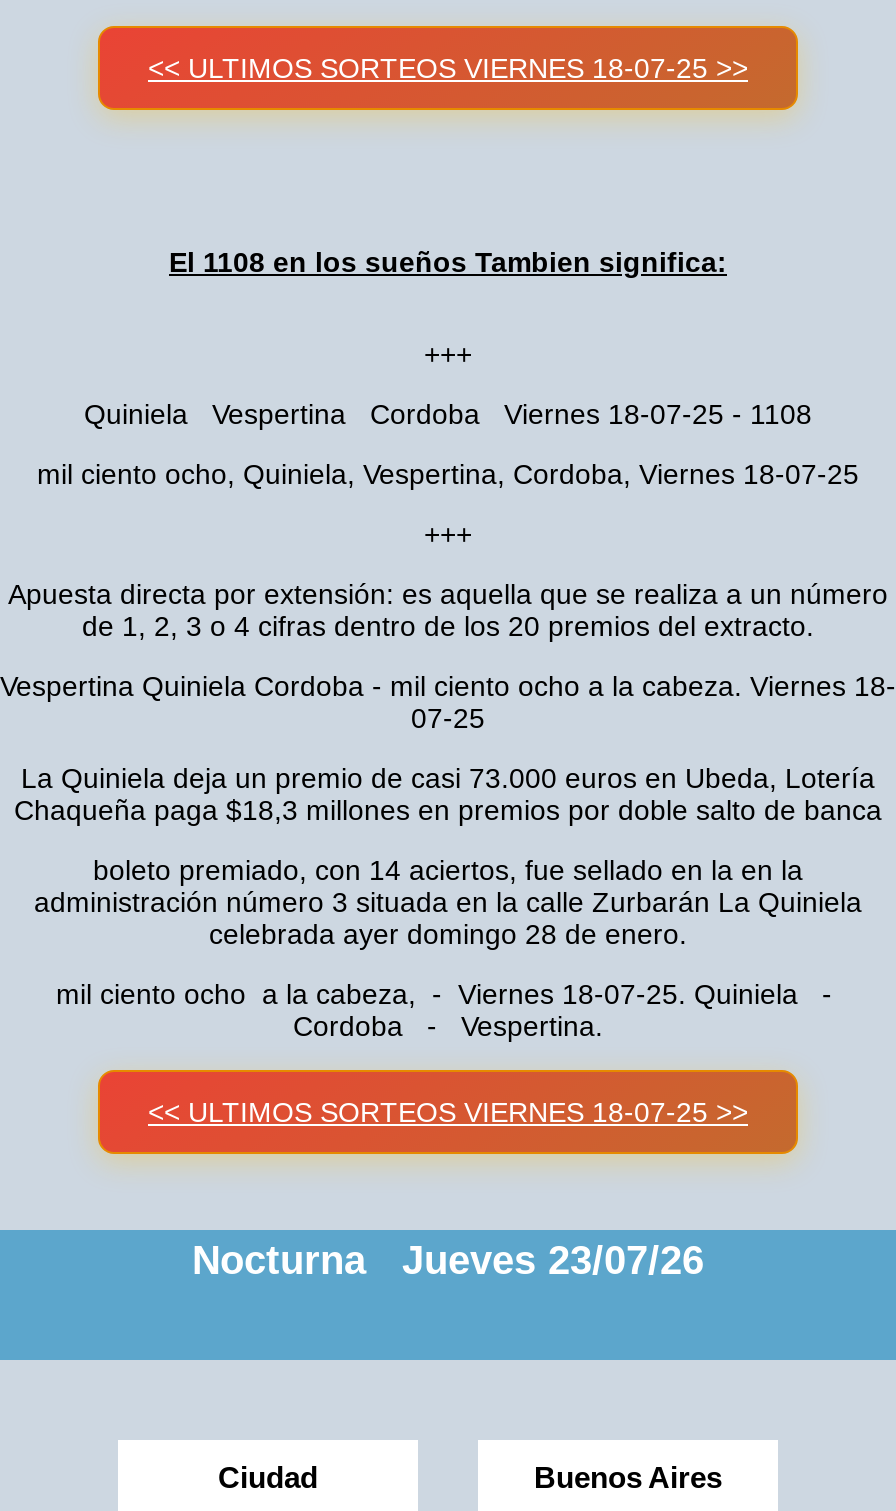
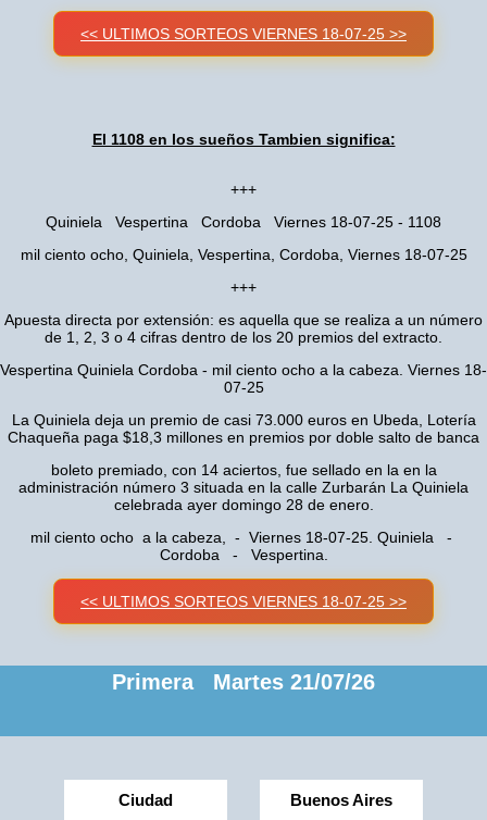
- Nocturna Jueves 23/07/26
+ Primera Martes 21/07/26
